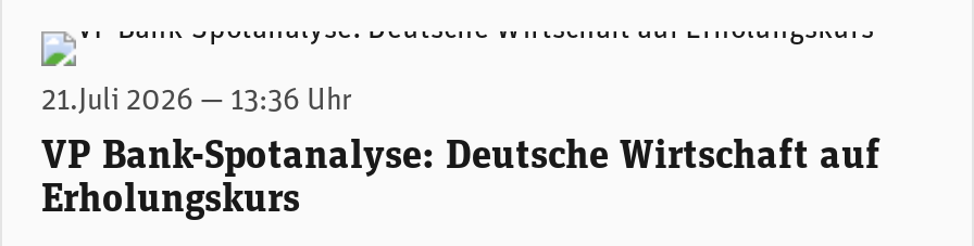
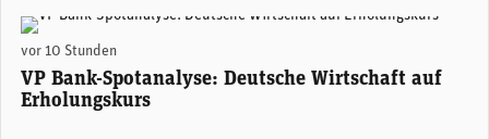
- 21.Juli 2026 — 13:36 Uhr
+ vor 10 Stunden
